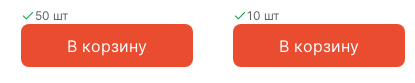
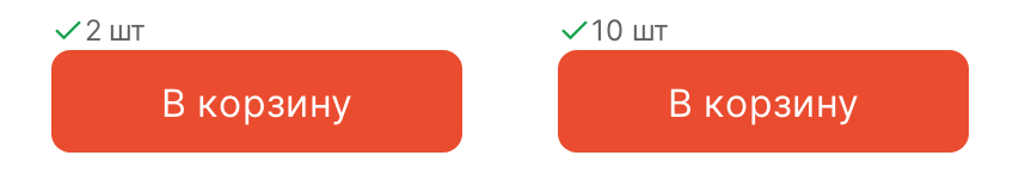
- 50 шт
+ 2 шт
